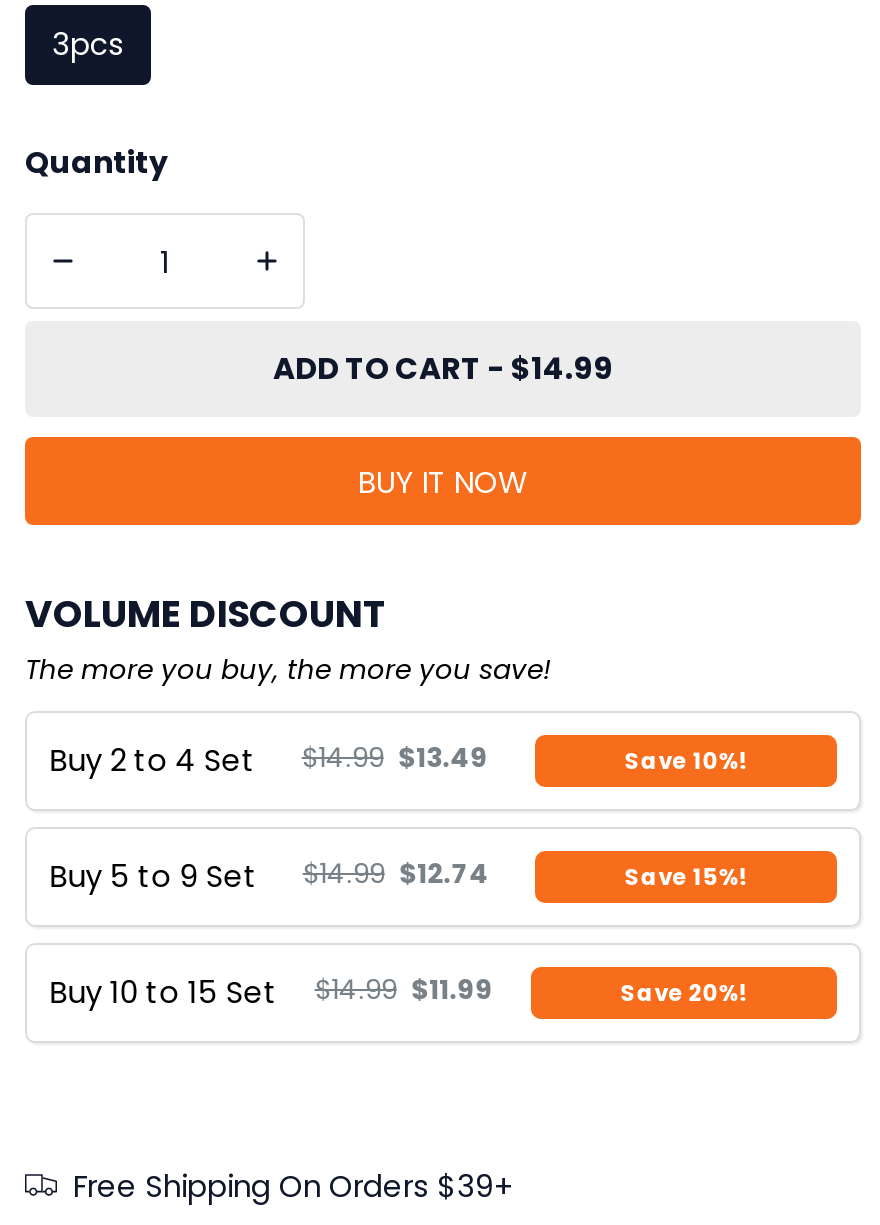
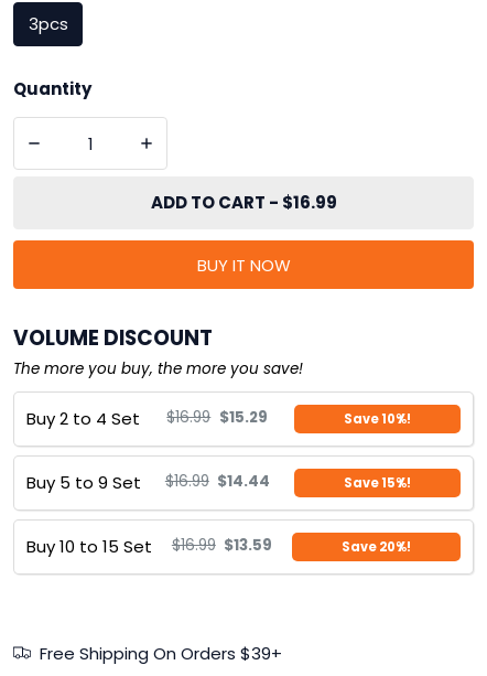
- ADD TO CART - $14.99
+ ADD TO CART - $16.99

- Buy 2 to 4 Set $14.99 $13.49
+ Buy 2 to 4 Set $16.99 $15.29

- Buy 5 to 9 Set $14.99 $12.74
+ Buy 5 to 9 Set $16.99 $14.44

- Buy 10 to 15 Set $14.99 $11.99
+ Buy 10 to 15 Set $16.99 $13.59
